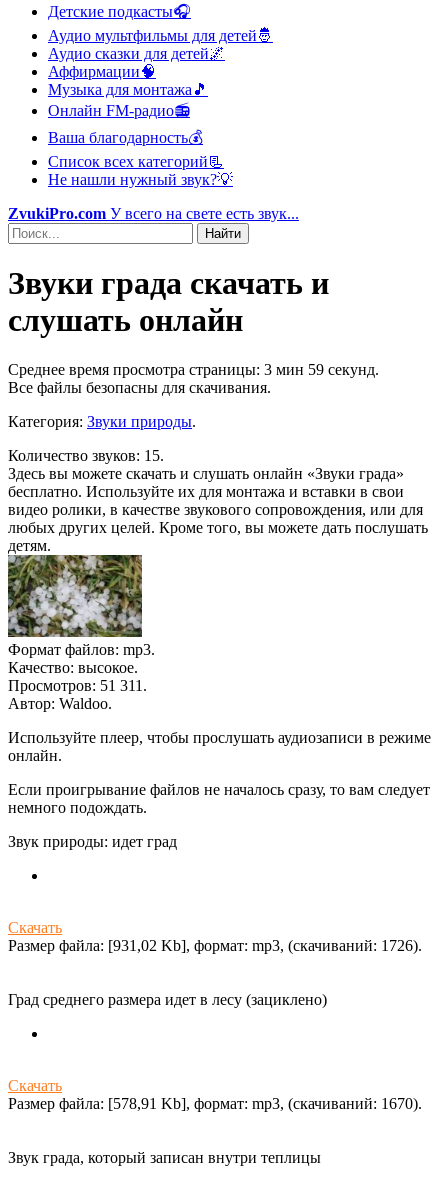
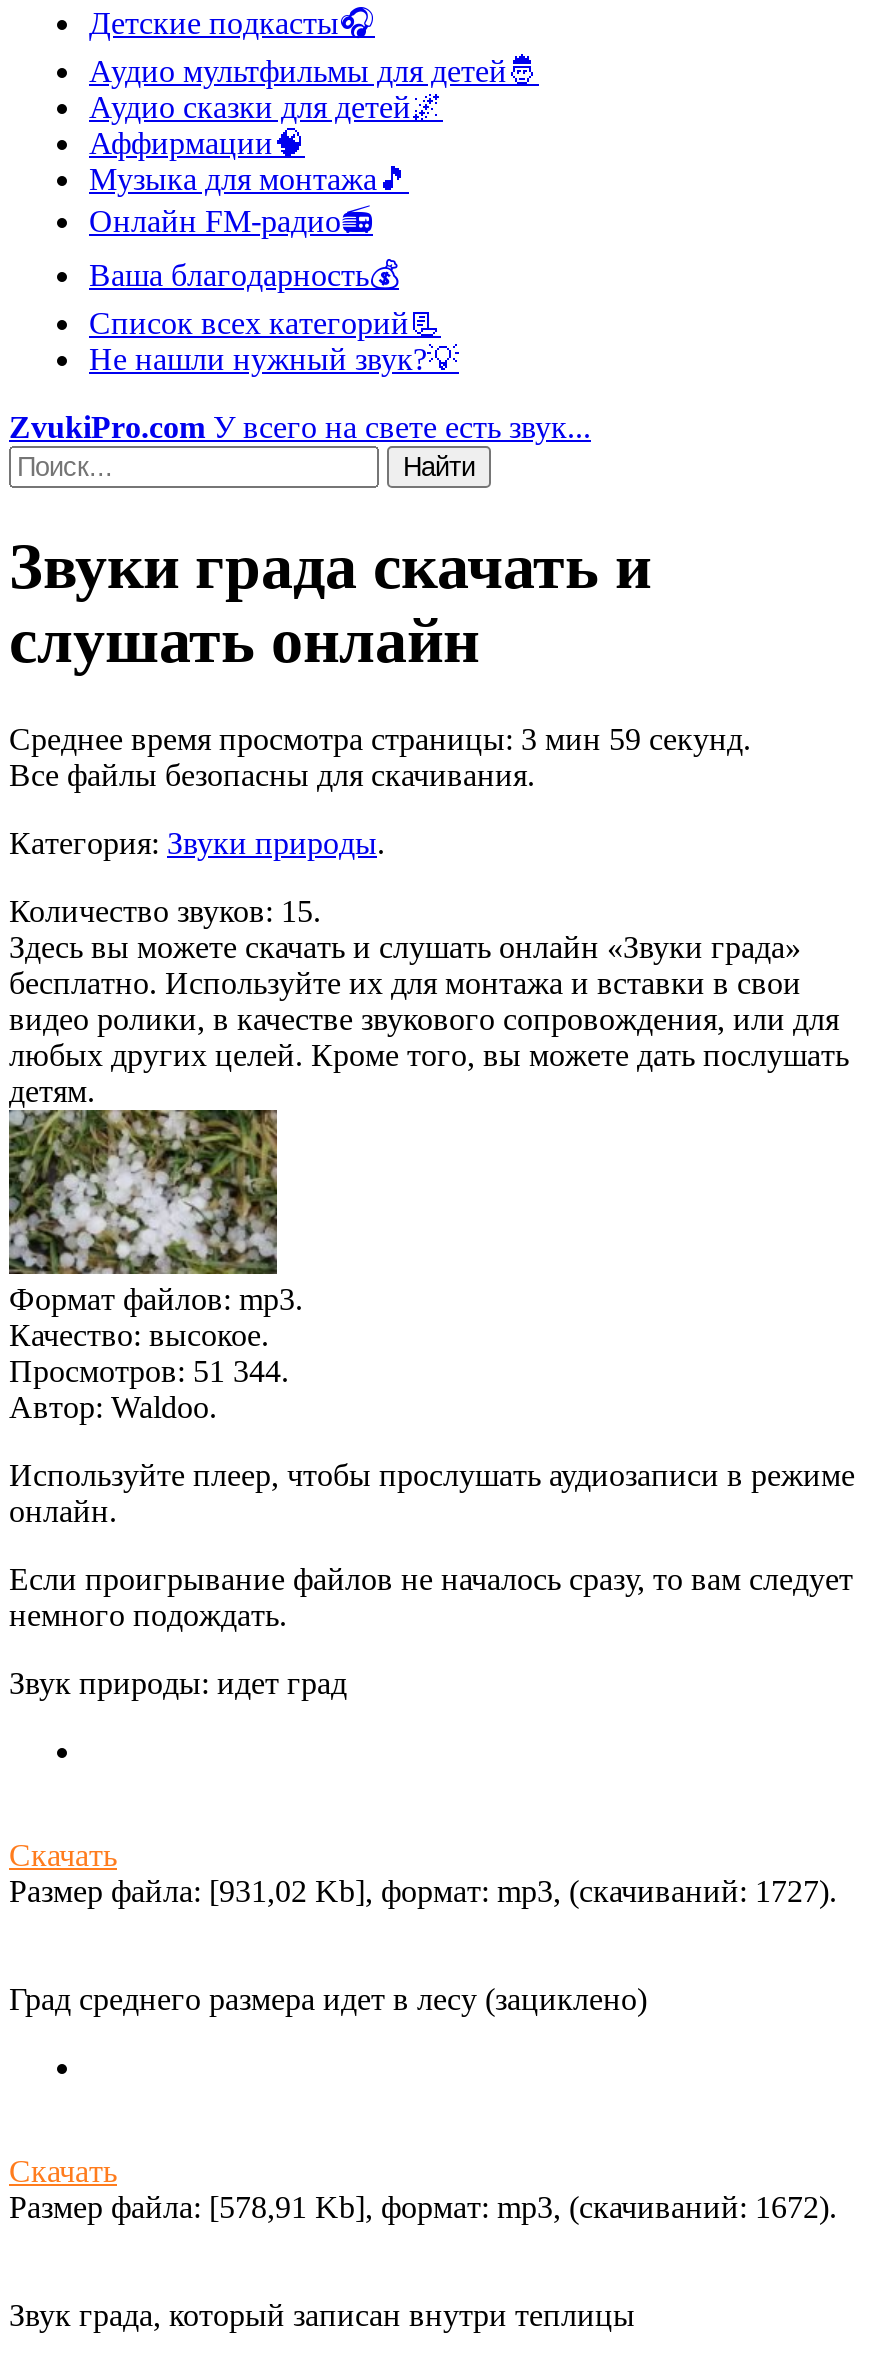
- Просмотров: 51 311.
+ Просмотров: 51 344.

- Размер файла: [931,02 Kb], формат: mp3, (cкачиваний: 1726).
+ Размер файла: [931,02 Kb], формат: mp3, (cкачиваний: 1727).

- Размер файла: [578,91 Kb], формат: mp3, (cкачиваний: 1670).
+ Размер файла: [578,91 Kb], формат: mp3, (cкачиваний: 1672).
